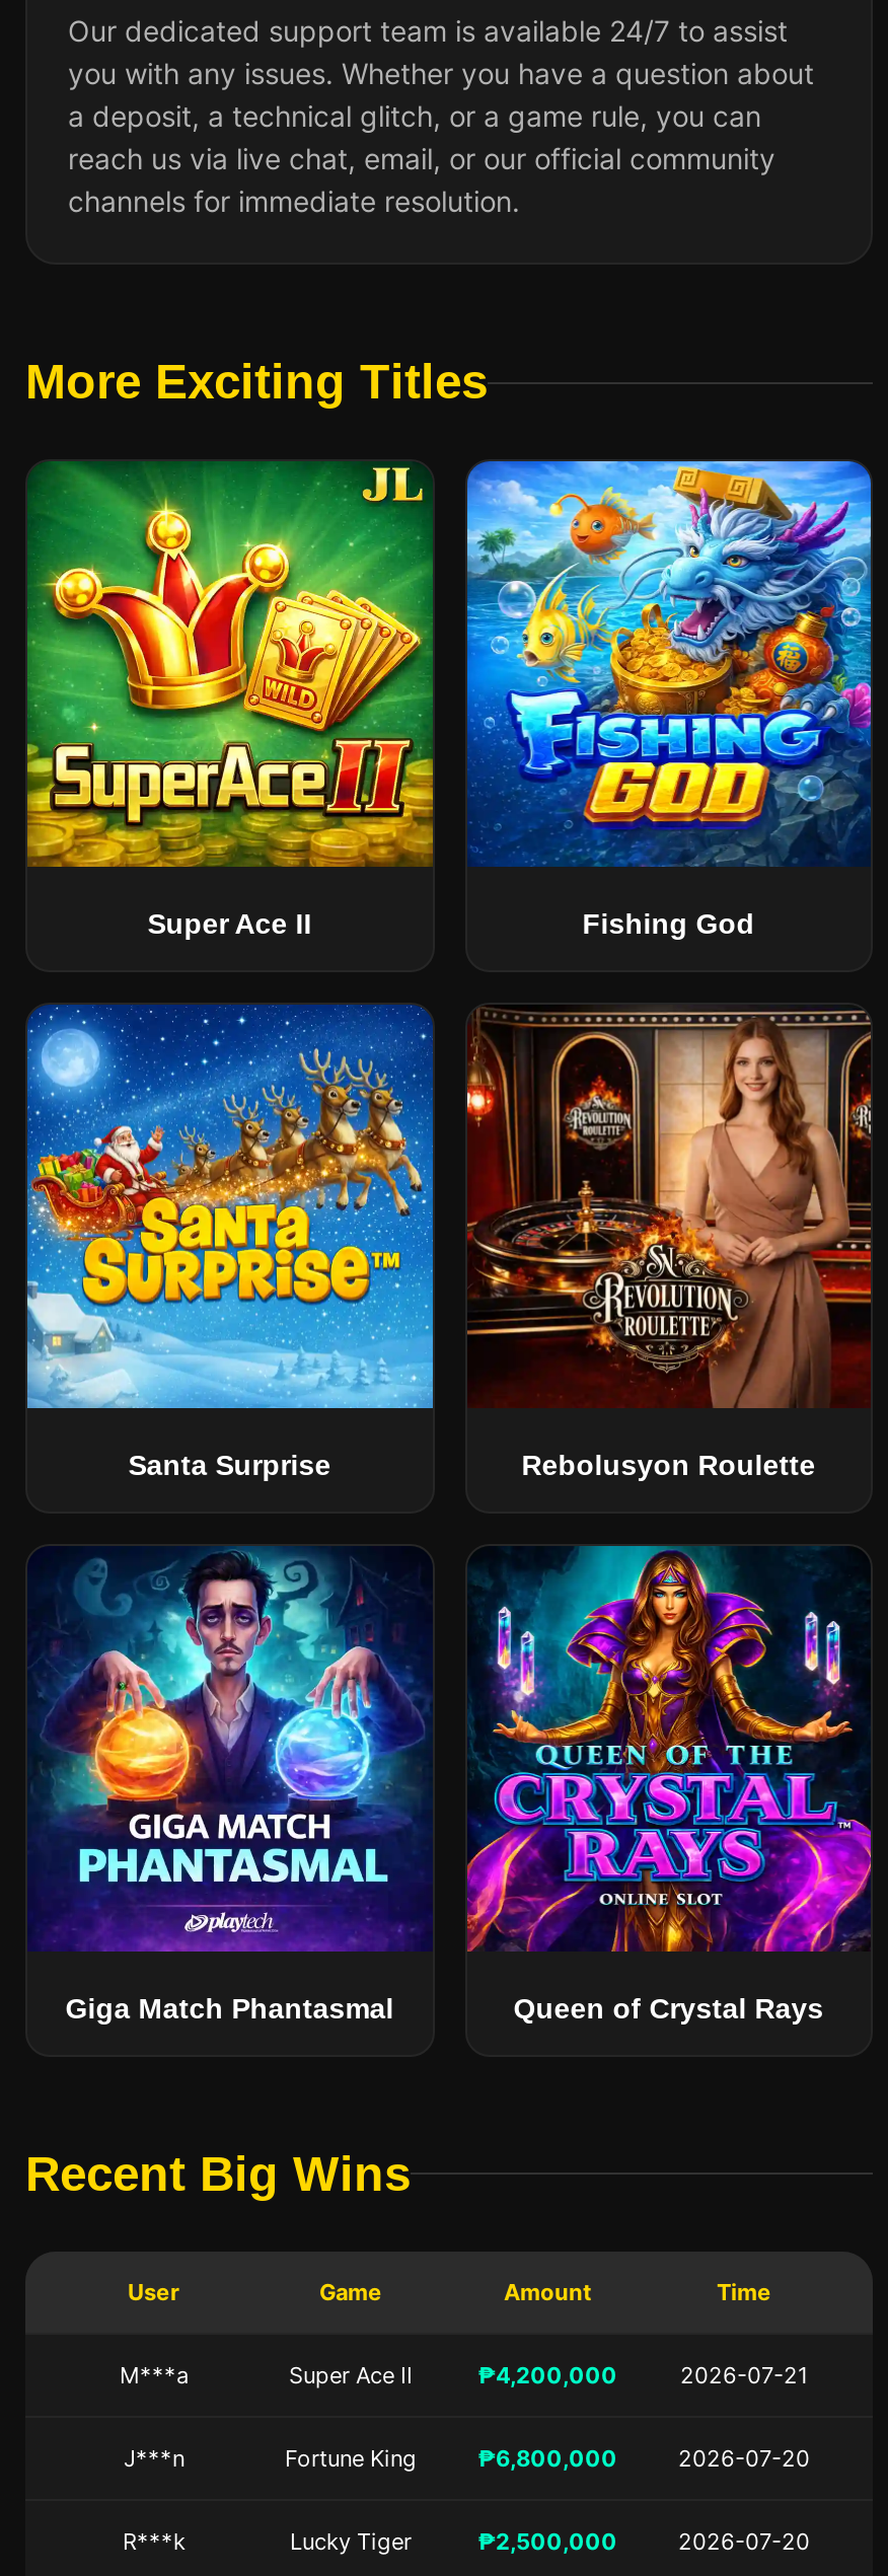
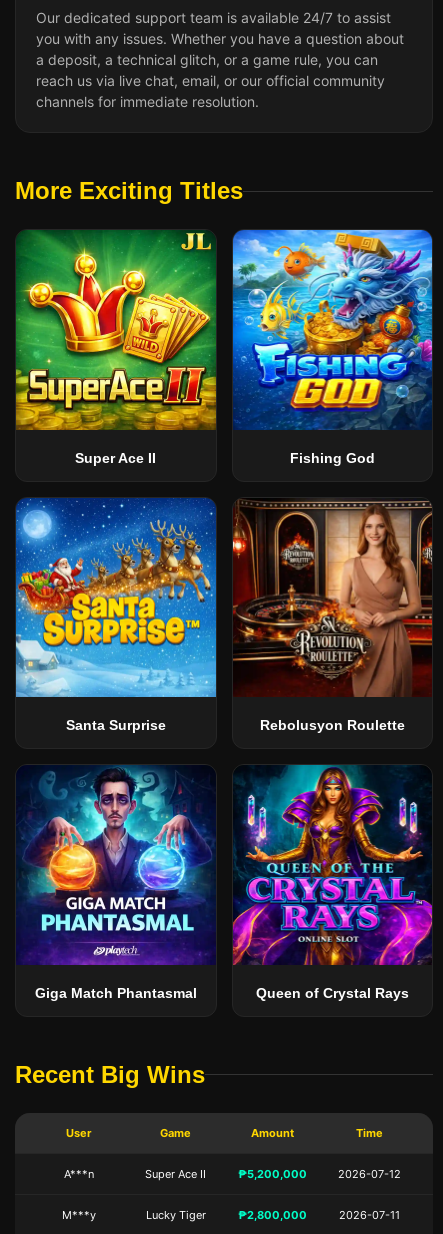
- M***a
+ A***n

- ₱4,200,000
- 2026-07-21
- J***n
- Fortune King
- ₱6,800,000
- 2026-07-20
- R***k
+ ₱5,200,000
+ 2026-07-12
+ M***y

- ₱2,500,000
- 2026-07-20
+ ₱2,800,000
+ 2026-07-11
